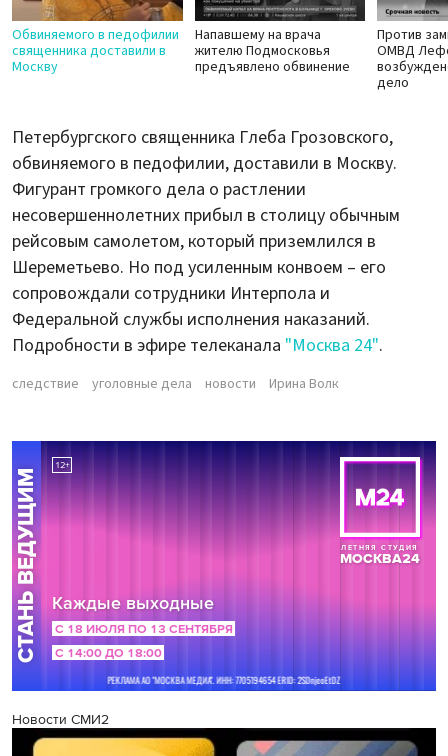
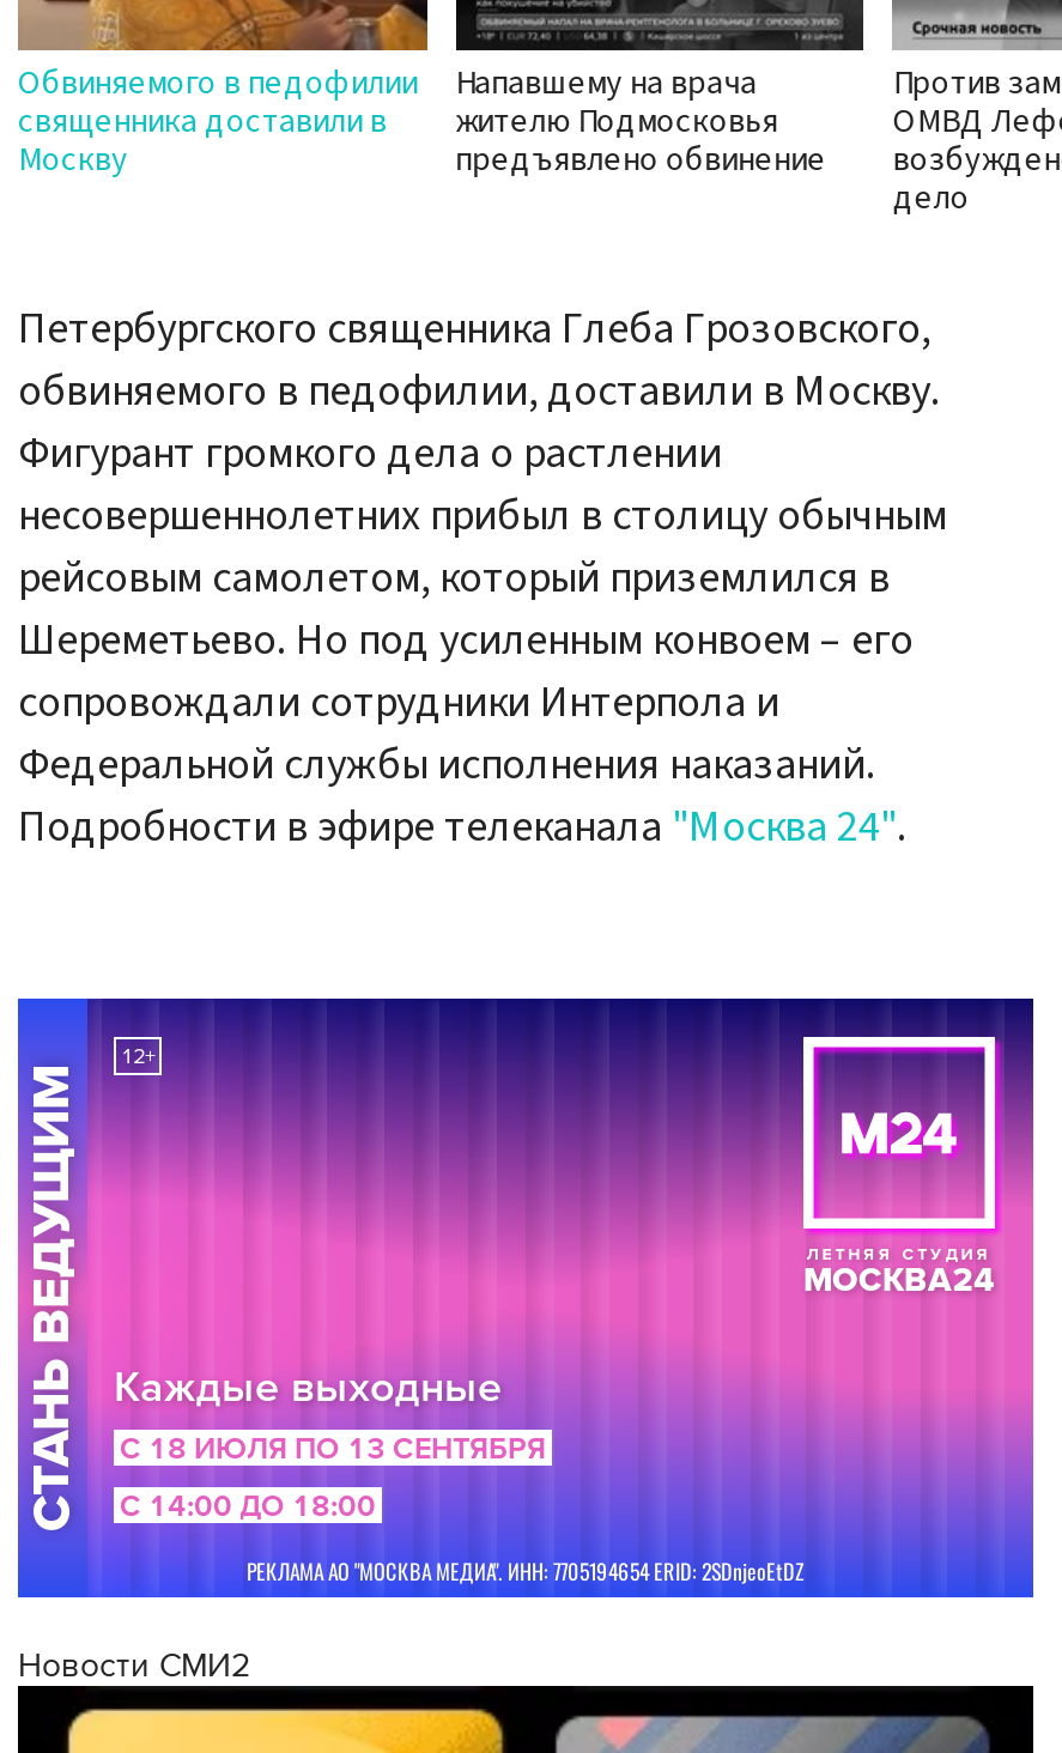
- следствие
- уголовные дела
- новости
- Ирина Волк
